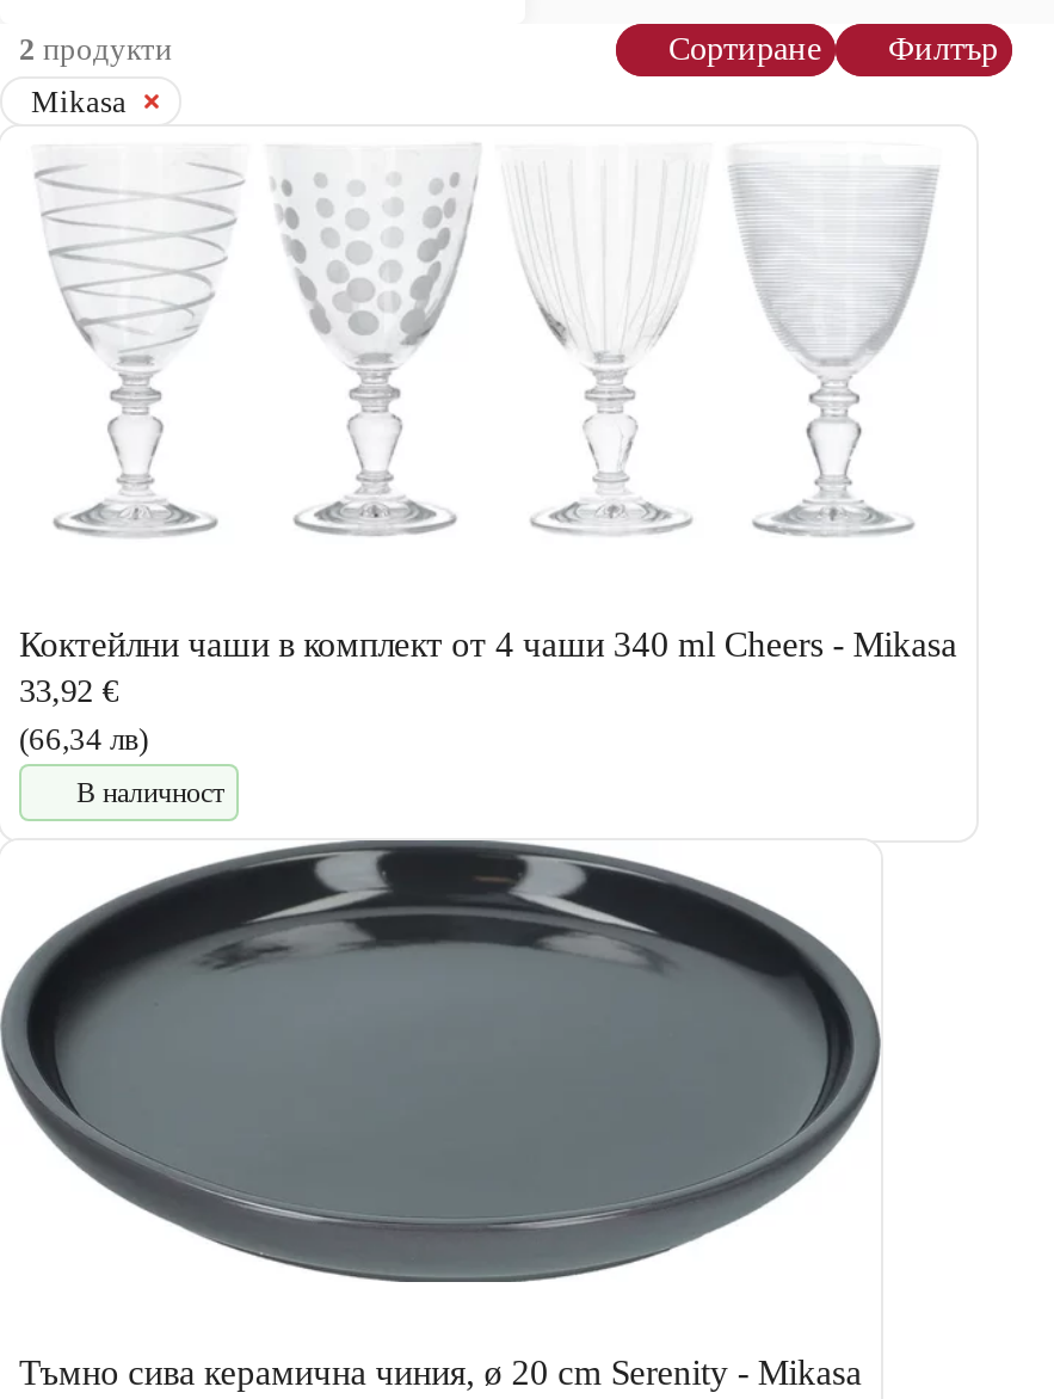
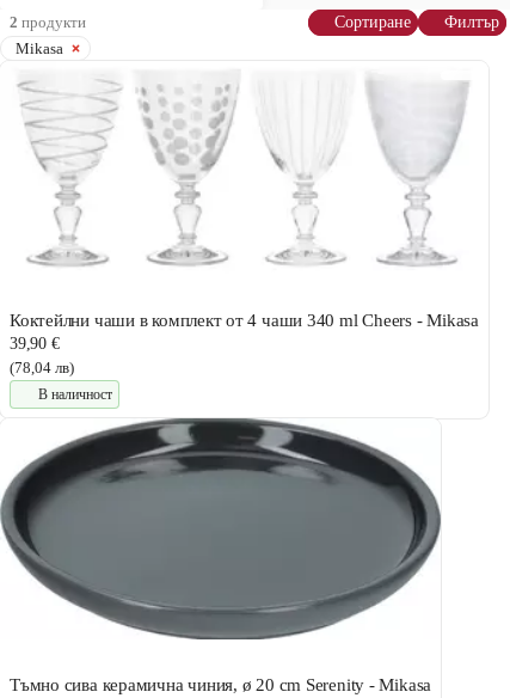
- 33,92 €
+ 39,90 €

- (66,34 лв)
+ (78,04 лв)
